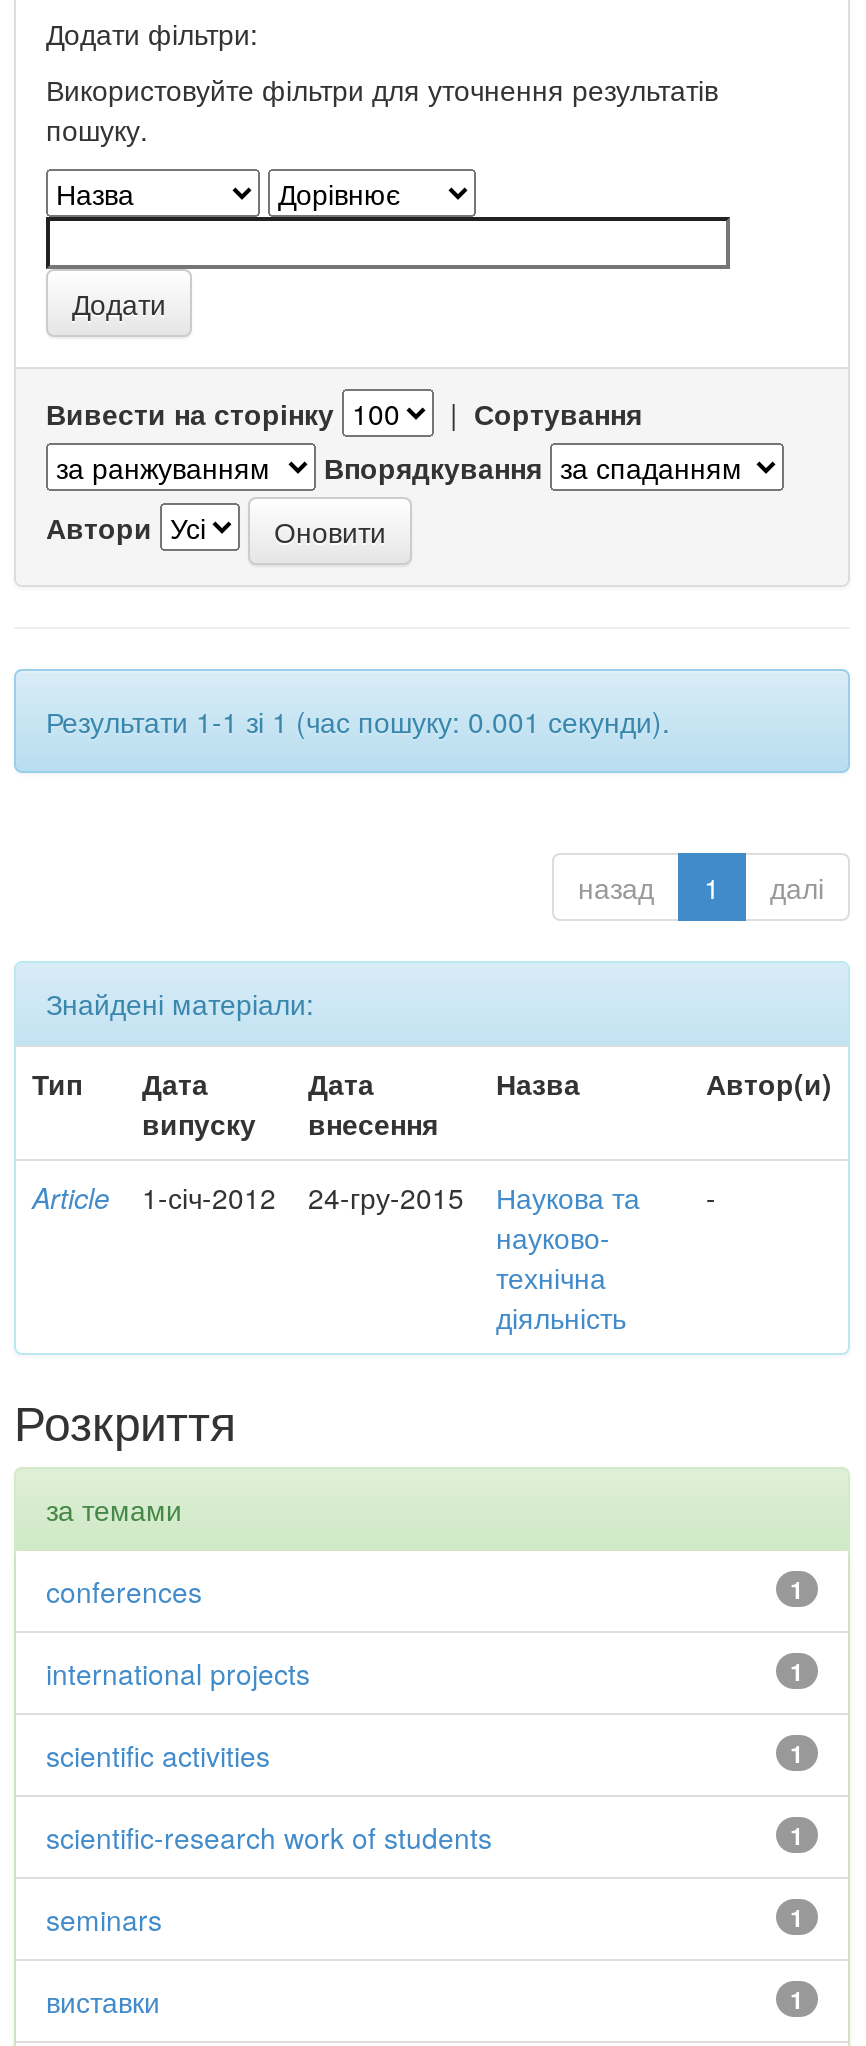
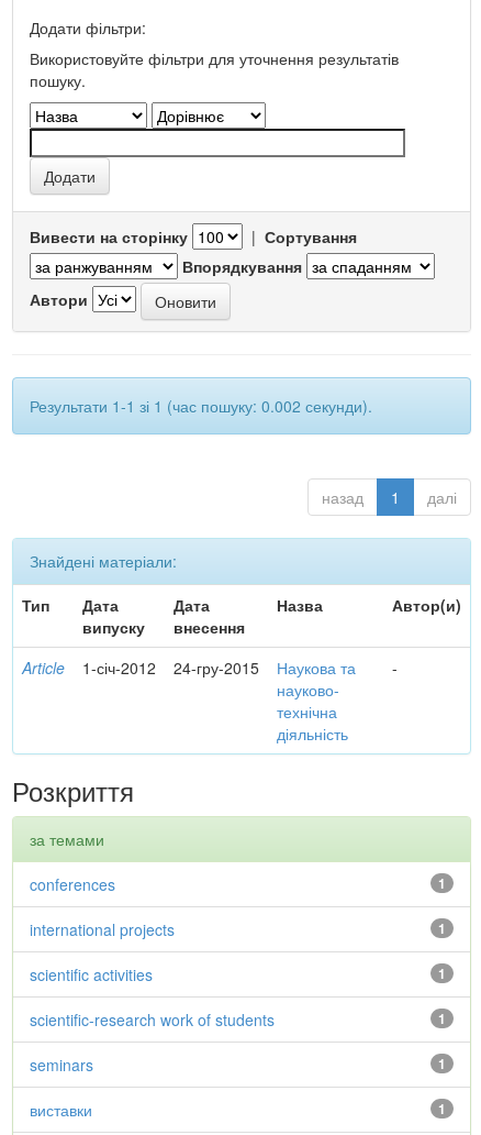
- Результати 1-1 зі 1 (час пошуку: 0.001 секунди).
+ Результати 1-1 зі 1 (час пошуку: 0.002 секунди).
